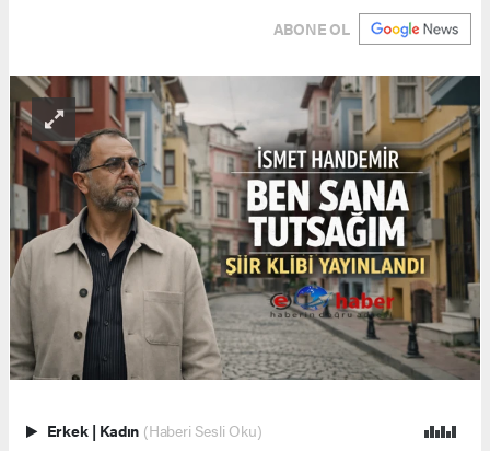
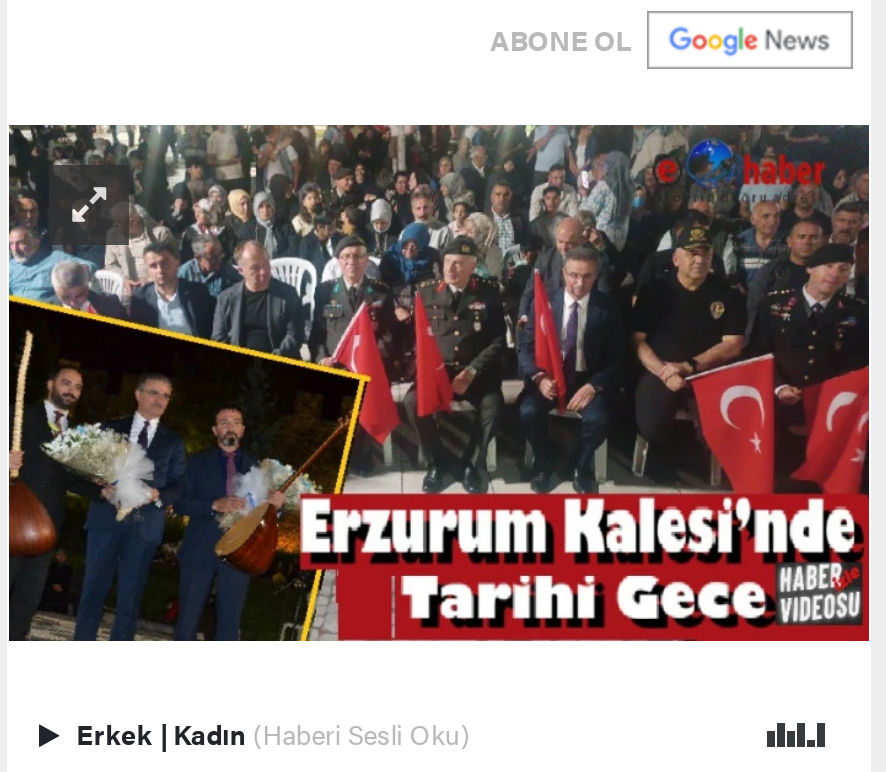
- [image]
+ [image]
